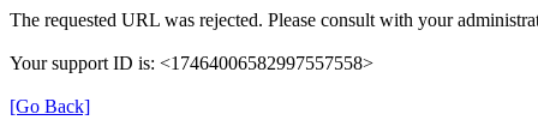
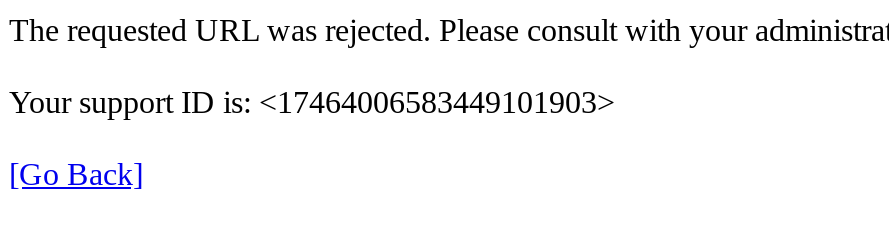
- Your support ID is: <17464006582997557558>
+ Your support ID is: <17464006583449101903>
